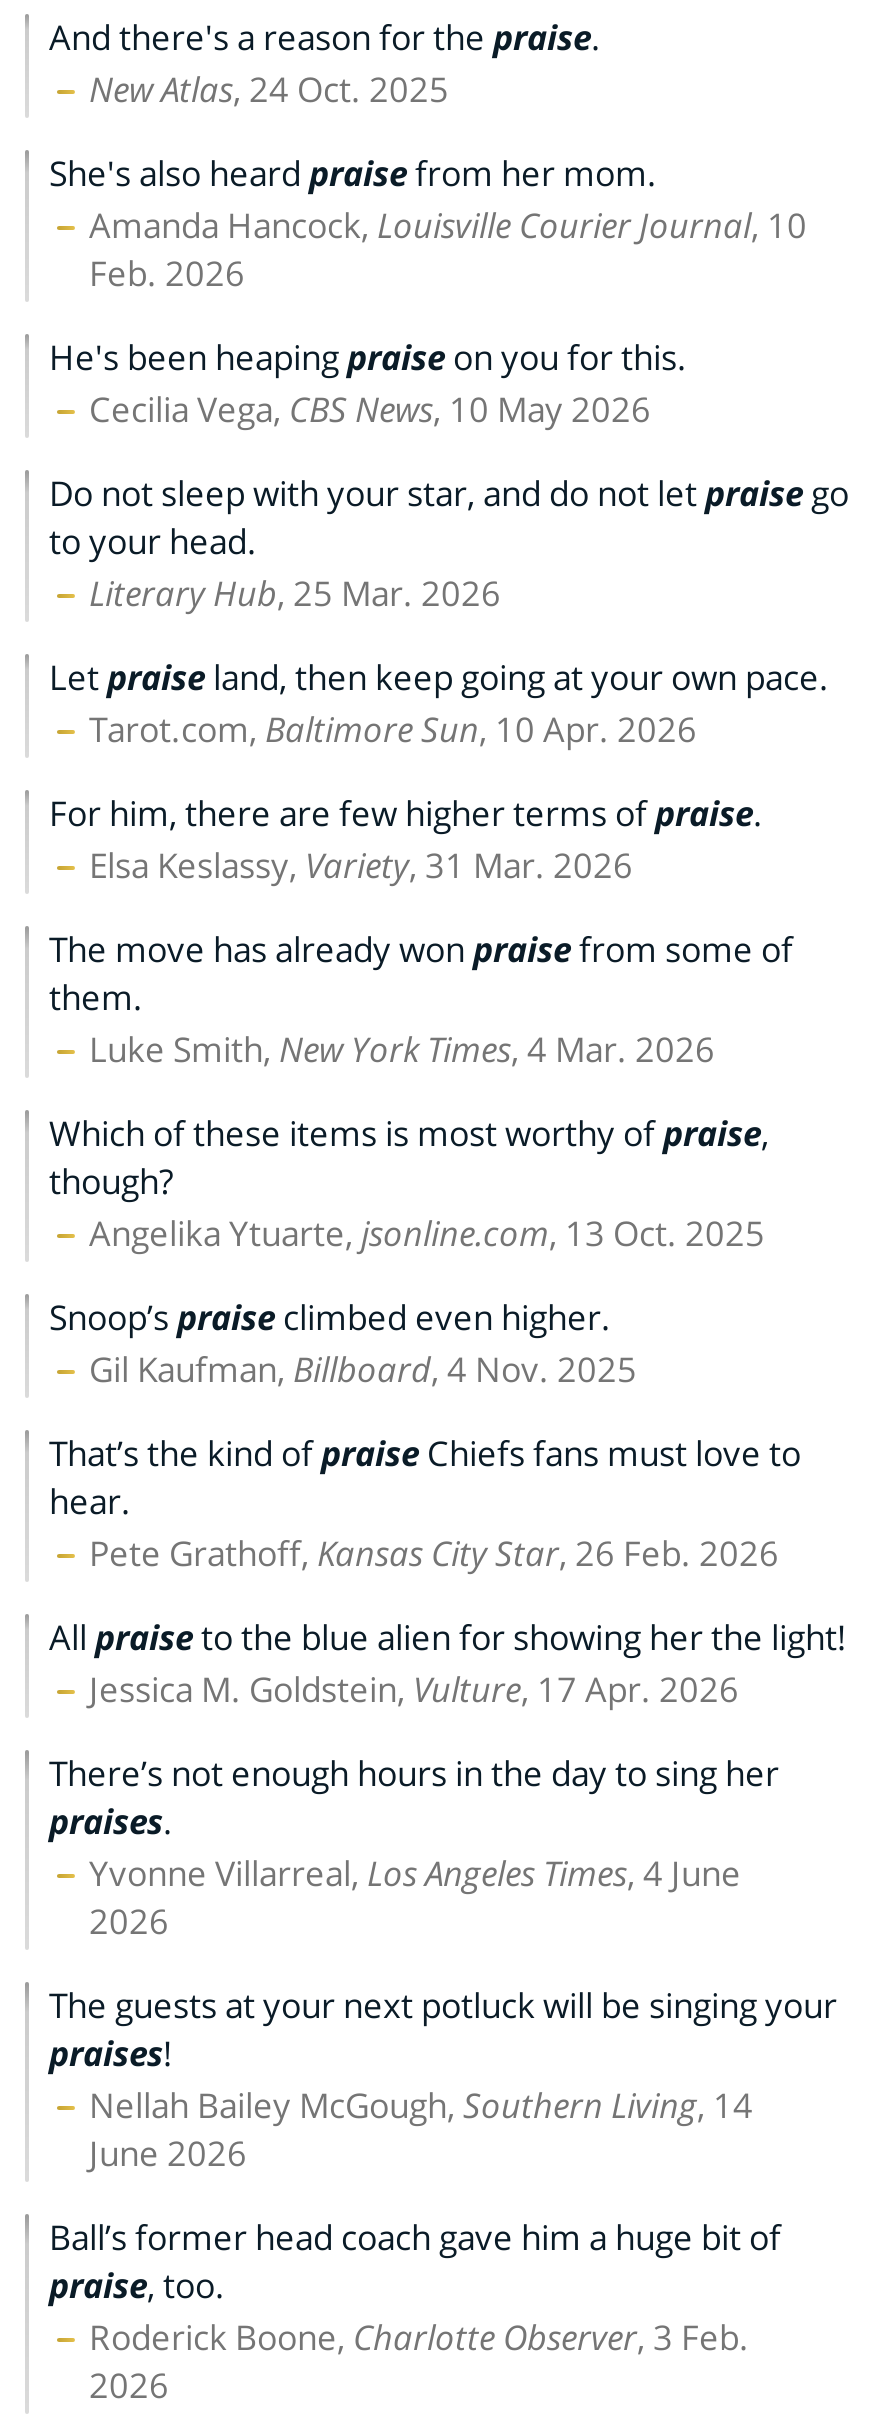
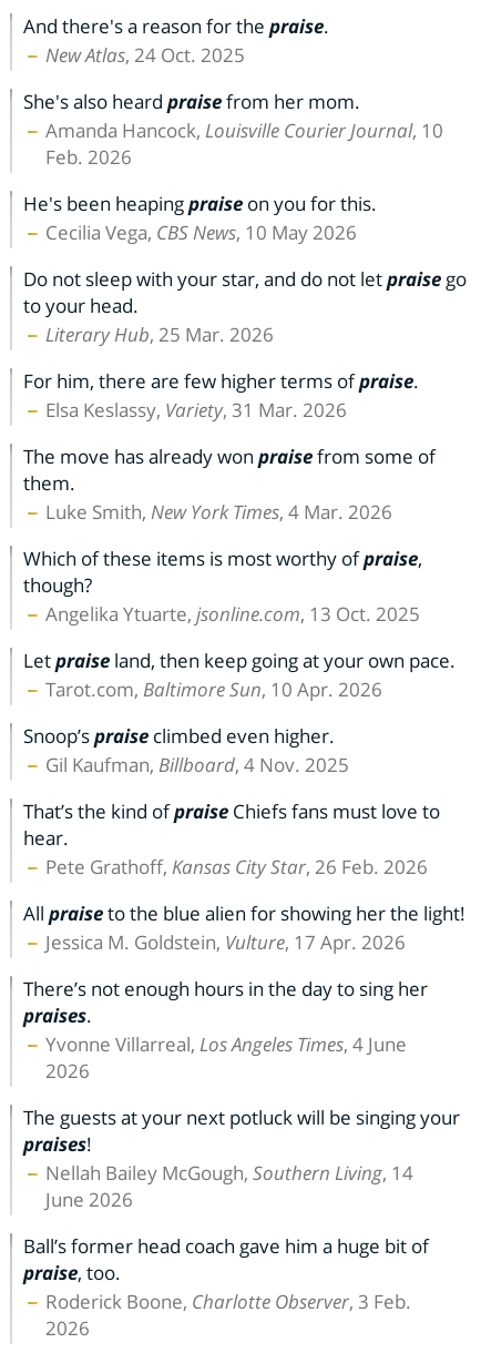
moved down: Let praise land, then keep going at your own pace. | Tarot.com, Baltimore Sun, 10 Apr. 2026

moved up: For him, there are few higher terms of praise. | Elsa Keslassy, Variety, 31 Mar. 2026 | The move has already won praise from some of | them. | Luke Smith, New York Times, 4 Mar. 2026 | Which of these items is most worthy of praise, | though? | Angelika Ytuarte, jsonline.com, 13 Oct. 2025
